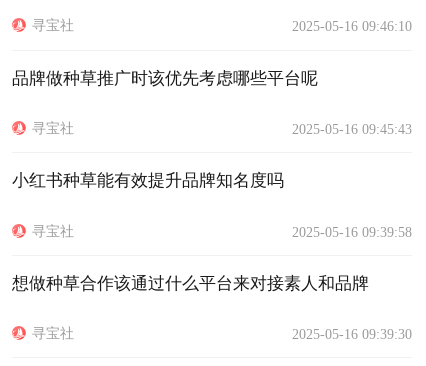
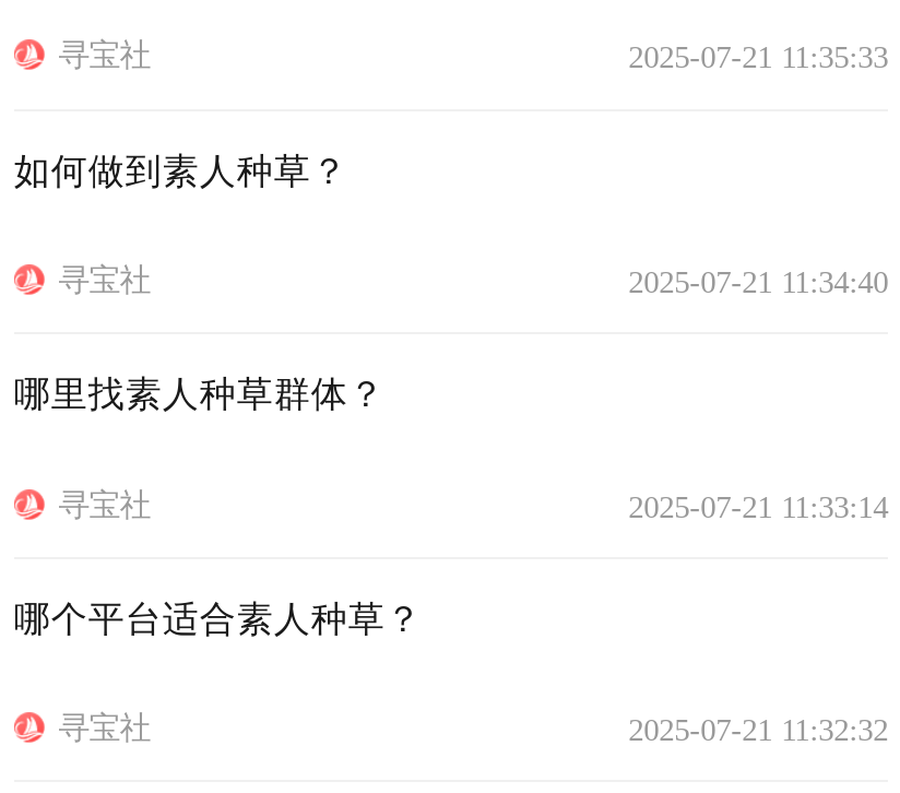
- 2025-05-16 09:46:10
+ 2025-07-21 11:35:33

- 品牌做种草推广时该优先考虑哪些平台呢
+ 如何做到素人种草？

- 2025-05-16 09:45:43
+ 2025-07-21 11:34:40

- 小红书种草能有效提升品牌知名度吗
+ 哪里找素人种草群体？

- 2025-05-16 09:39:58
+ 2025-07-21 11:33:14

- 想做种草合作该通过什么平台来对接素人和品牌
+ 哪个平台适合素人种草？

- 2025-05-16 09:39:30
+ 2025-07-21 11:32:32
